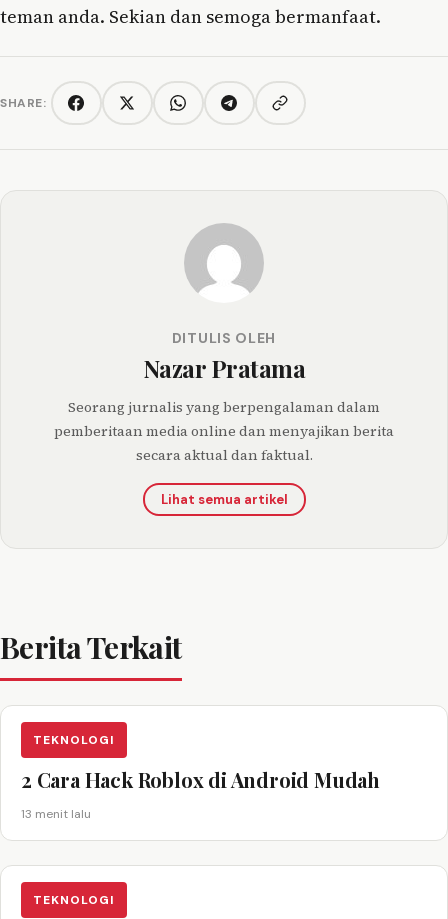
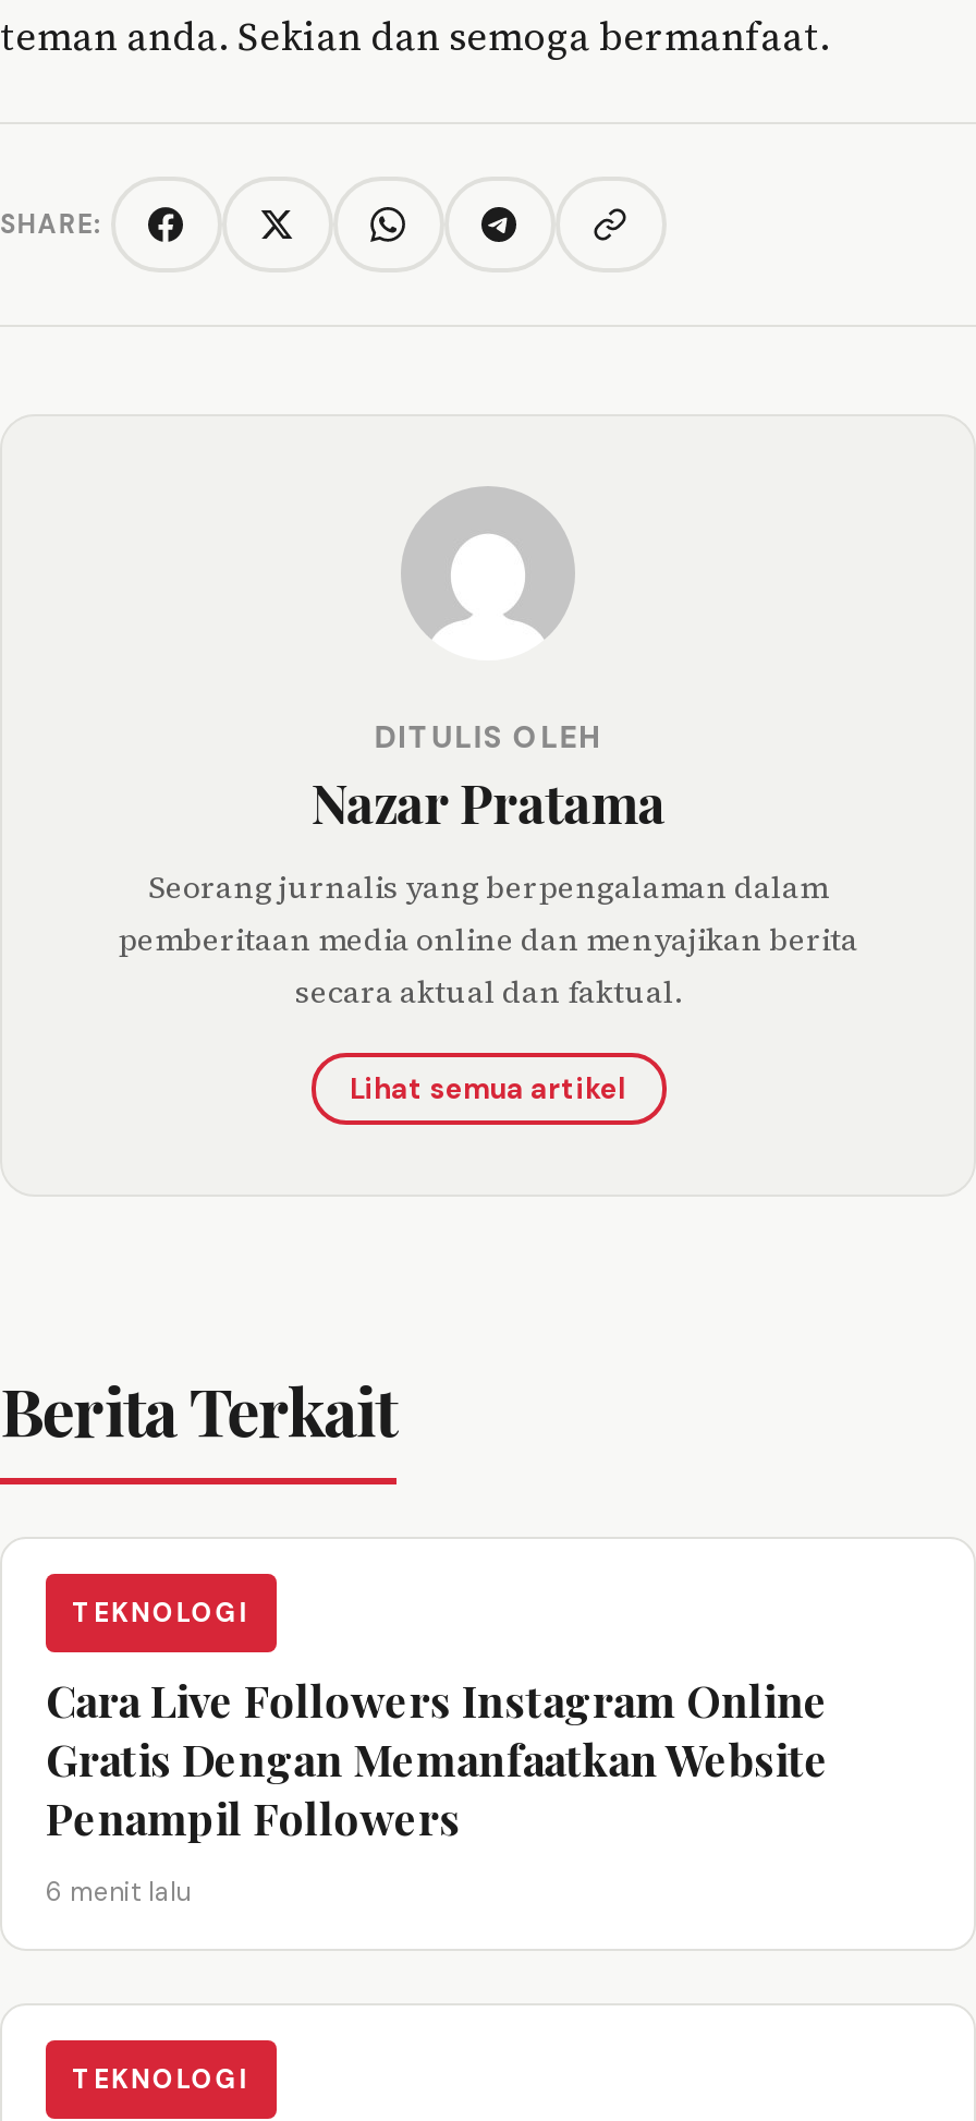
- 2 Cara Hack Roblox di Android Mudah
+ Cara Live Followers Instagram Online
+ Gratis Dengan Memanfaatkan Website
+ Penampil Followers

- 13 menit lalu
+ 6 menit lalu
